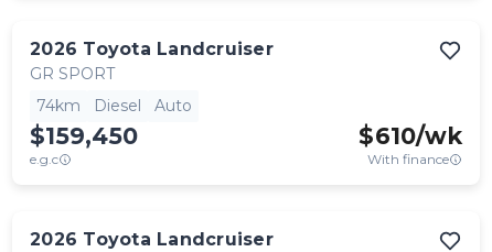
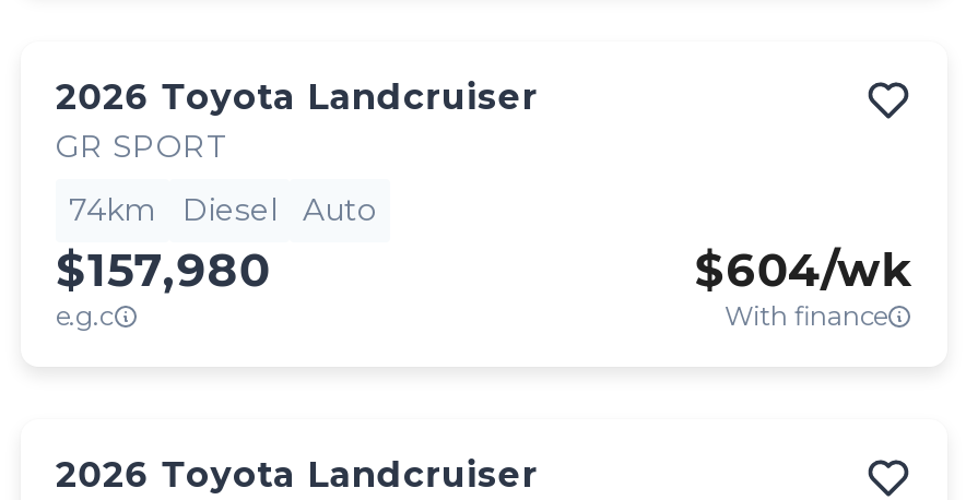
- $159,450
+ $157,980

- $610/wk
+ $604/wk
